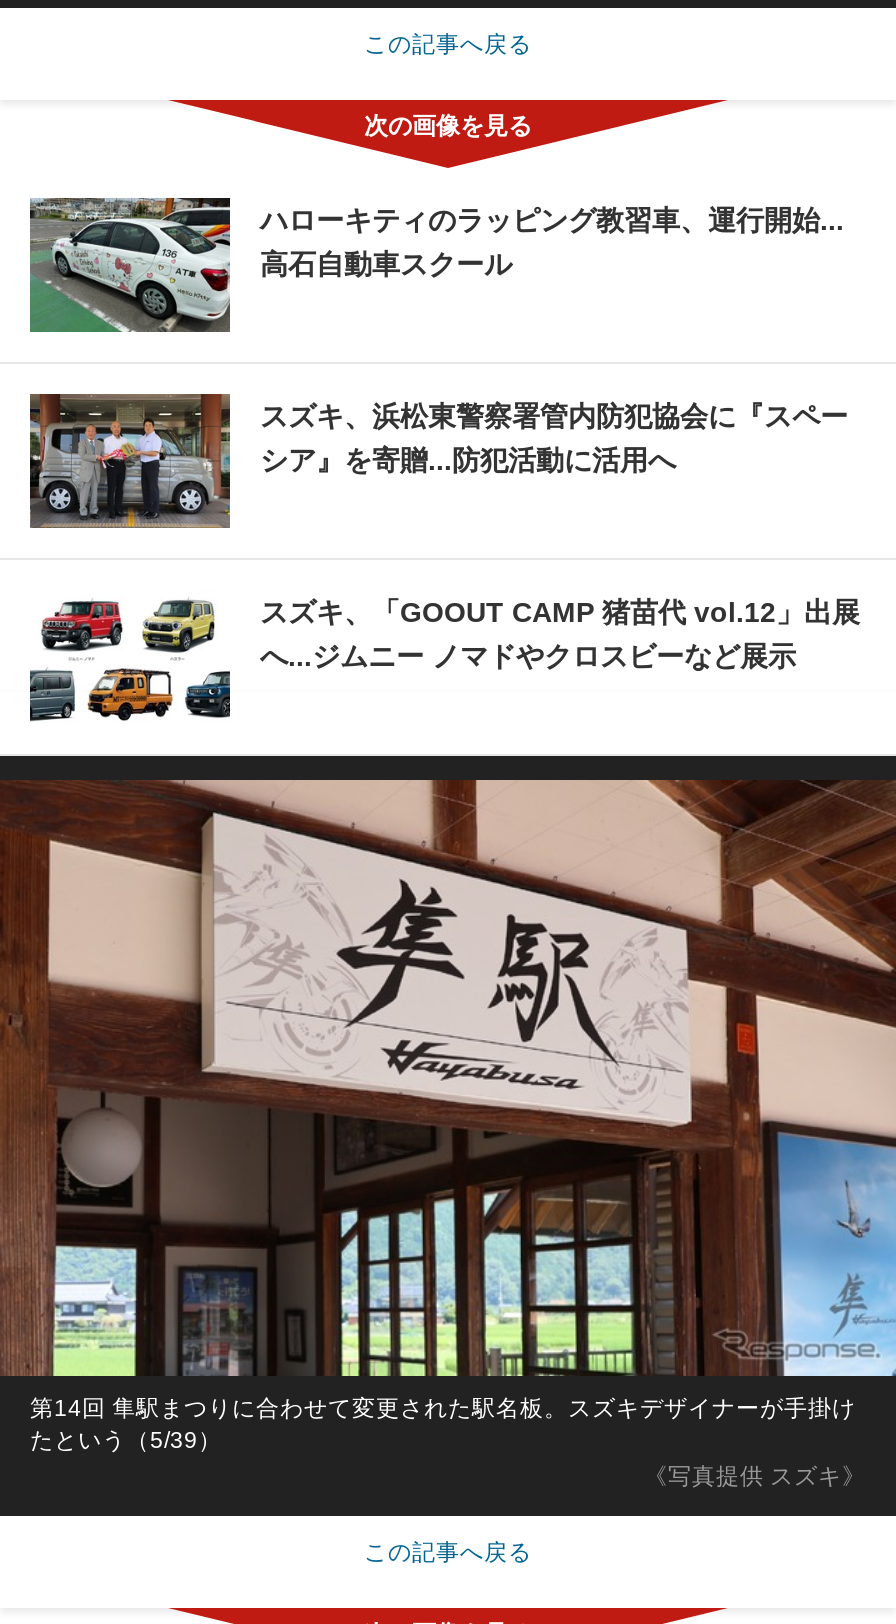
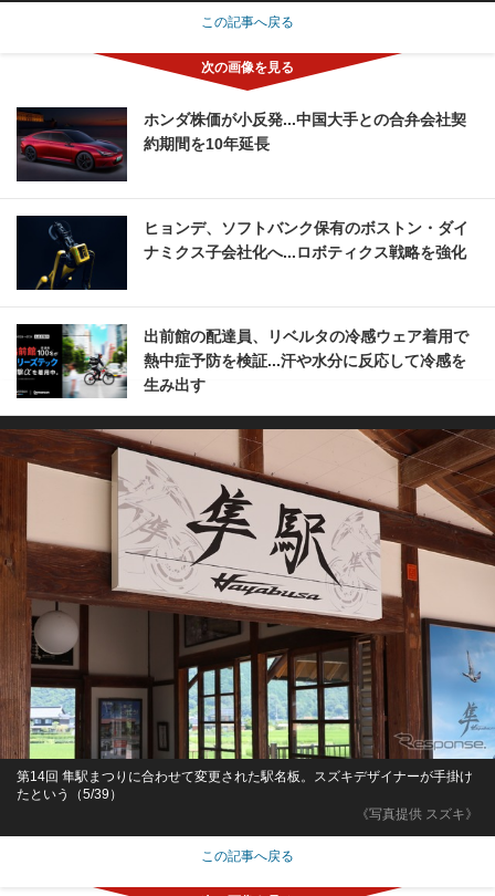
- [image]
- ハローキティのラッピング教習車、運行開始...
- 高石自動車スクール
+ [image]
+ ホンダ株価が小反発...中国大手との合弁会社契
+ 約期間を10年延長

- [image]
- スズキ、浜松東警察署管内防犯協会に『スペー
- シア』を寄贈...防犯活動に活用へ
+ [image]
+ ヒョンデ、ソフトバンク保有のボストン・ダイ
+ ナミクス子会社化へ...ロボティクス戦略を強化

- [image]
- スズキ、「GOOUT CAMP 猪苗代 vol.12」出展
- へ...ジムニー ノマドやクロスビーなど展示
+ [image]
+ 出前館の配達員、リベルタの冷感ウェア着用で
+ 熱中症予防を検証...汗や水分に反応して冷感を
+ 生み出す
